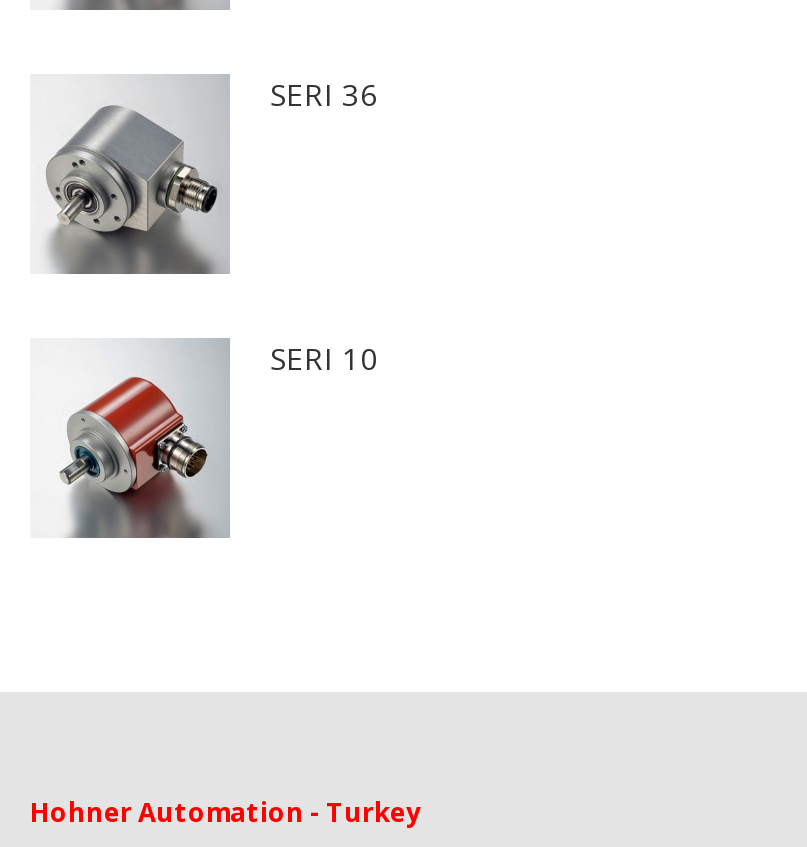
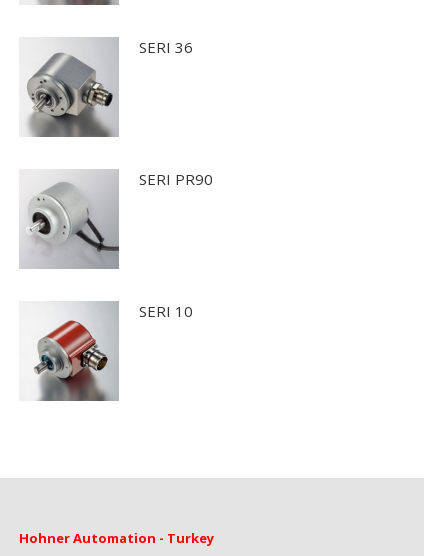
+ [image]
+ SERI PR90
